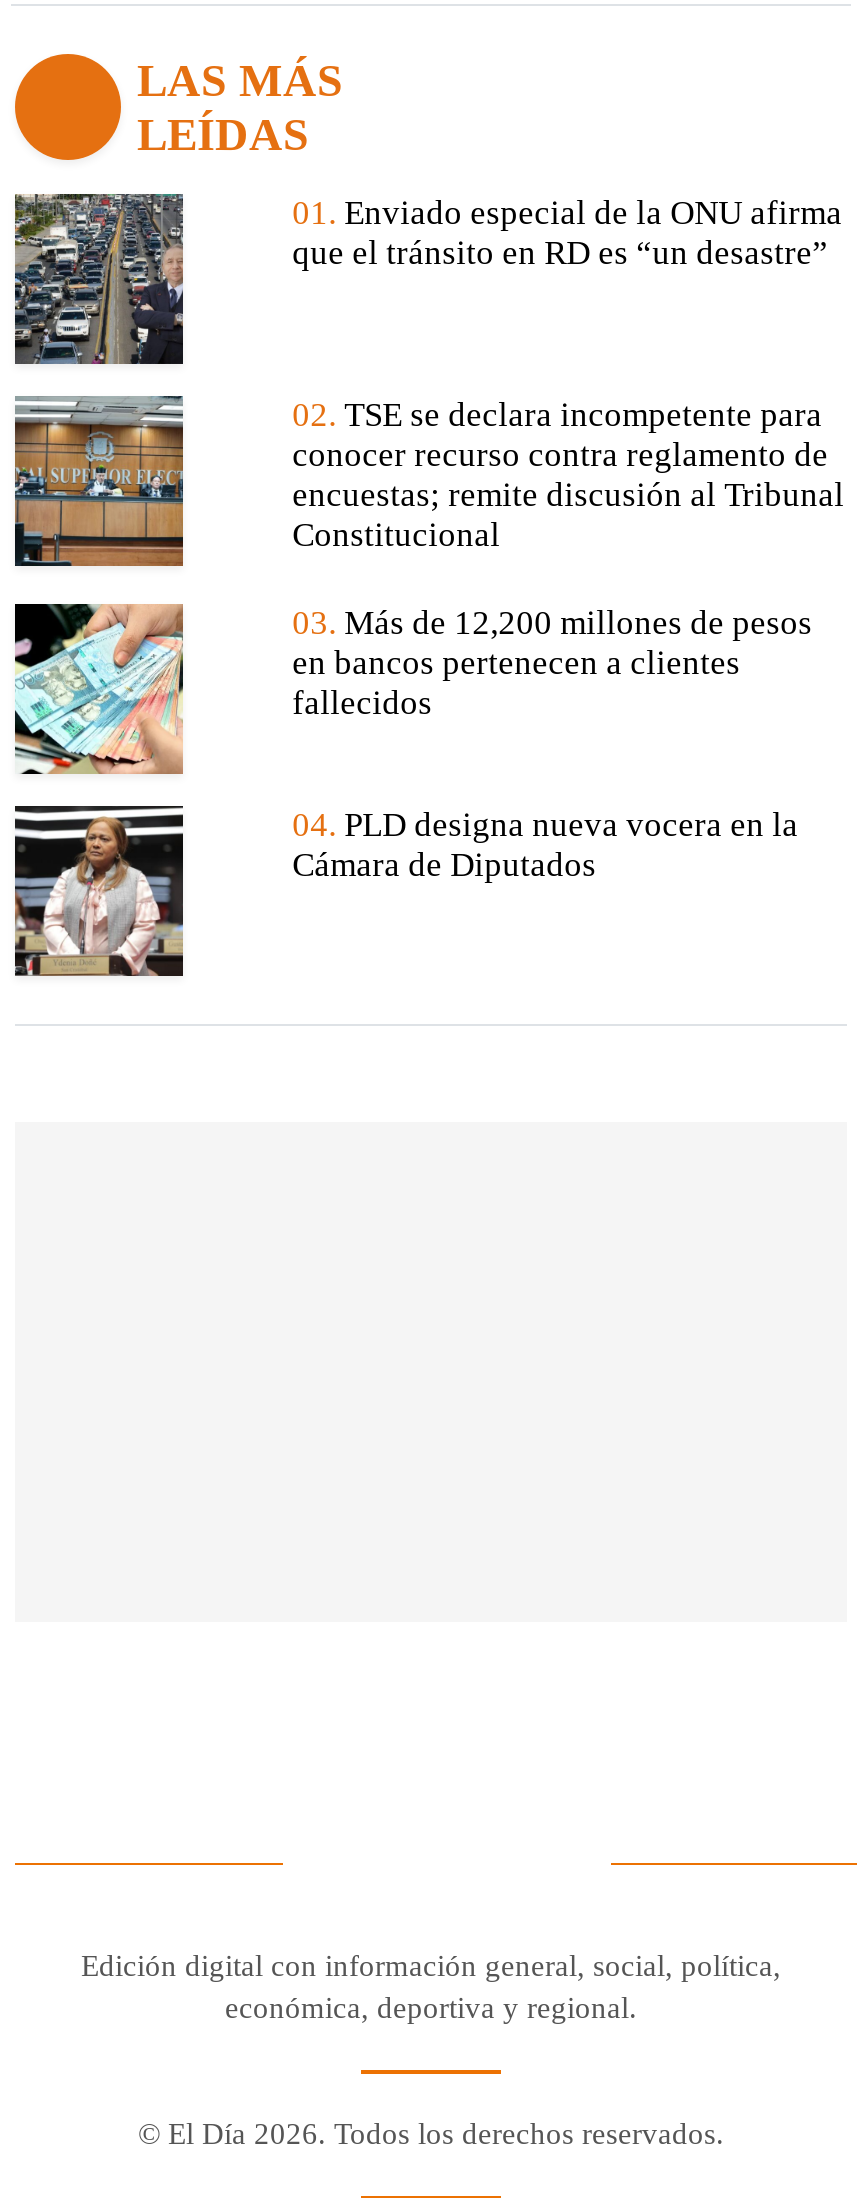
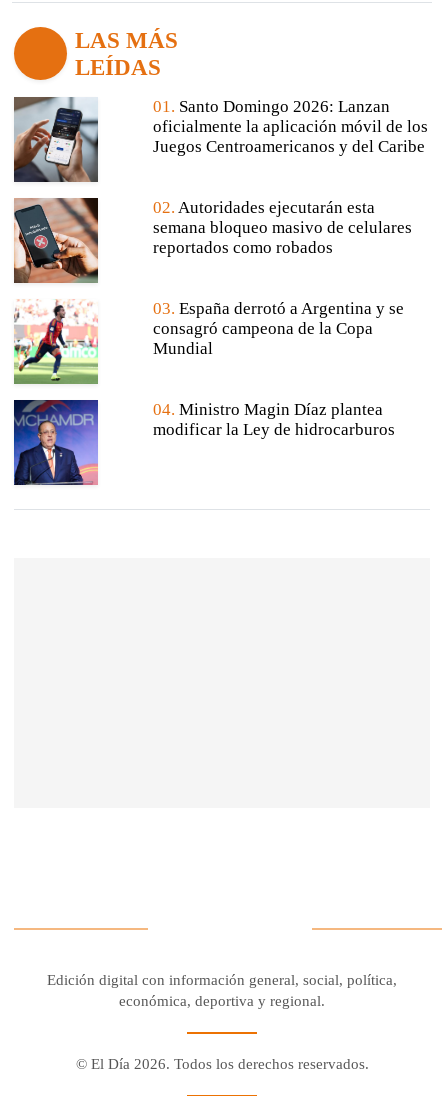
- [image]
+ [image]

- 01. Enviado especial de la ONU afirma
- que el tránsito en RD es “un desastre”
+ 01. Santo Domingo 2026: Lanzan
+ oficialmente la aplicación móvil de los
+ Juegos Centroamericanos y del Caribe

- [image]
+ [image]

- 02. TSE se declara incompetente para
- conocer recurso contra reglamento de
- encuestas; remite discusión al Tribunal
- Constitucional
+ 02. Autoridades ejecutarán esta
+ semana bloqueo masivo de celulares
+ reportados como robados

- [image]
+ [image]

- 03. Más de 12,200 millones de pesos
- en bancos pertenecen a clientes
- fallecidos
+ 03. España derrotó a Argentina y se
+ consagró campeona de la Copa
+ Mundial

- [image]
+ [image]

- 04. PLD designa nueva vocera en la
- Cámara de Diputados
+ 04. Ministro Magin Díaz plantea
+ modificar la Ley de hidrocarburos
